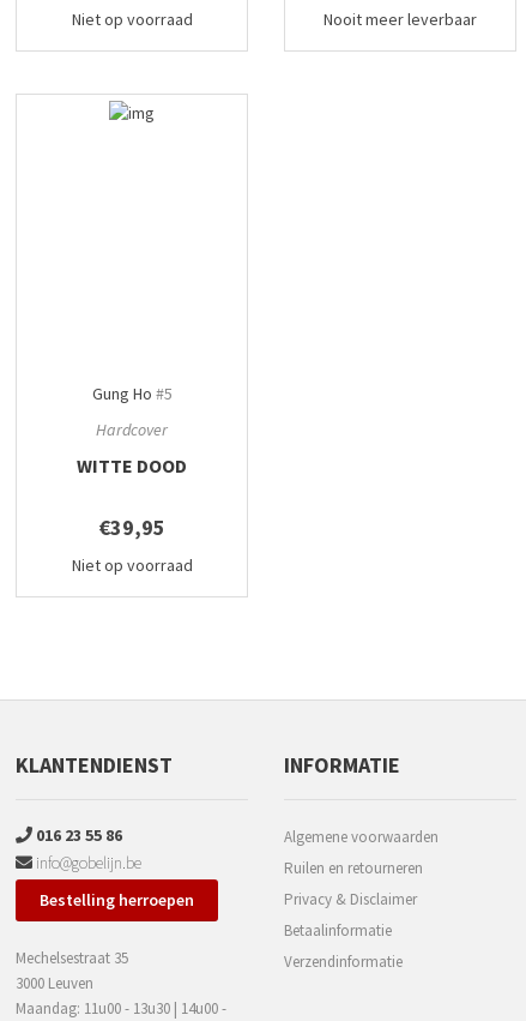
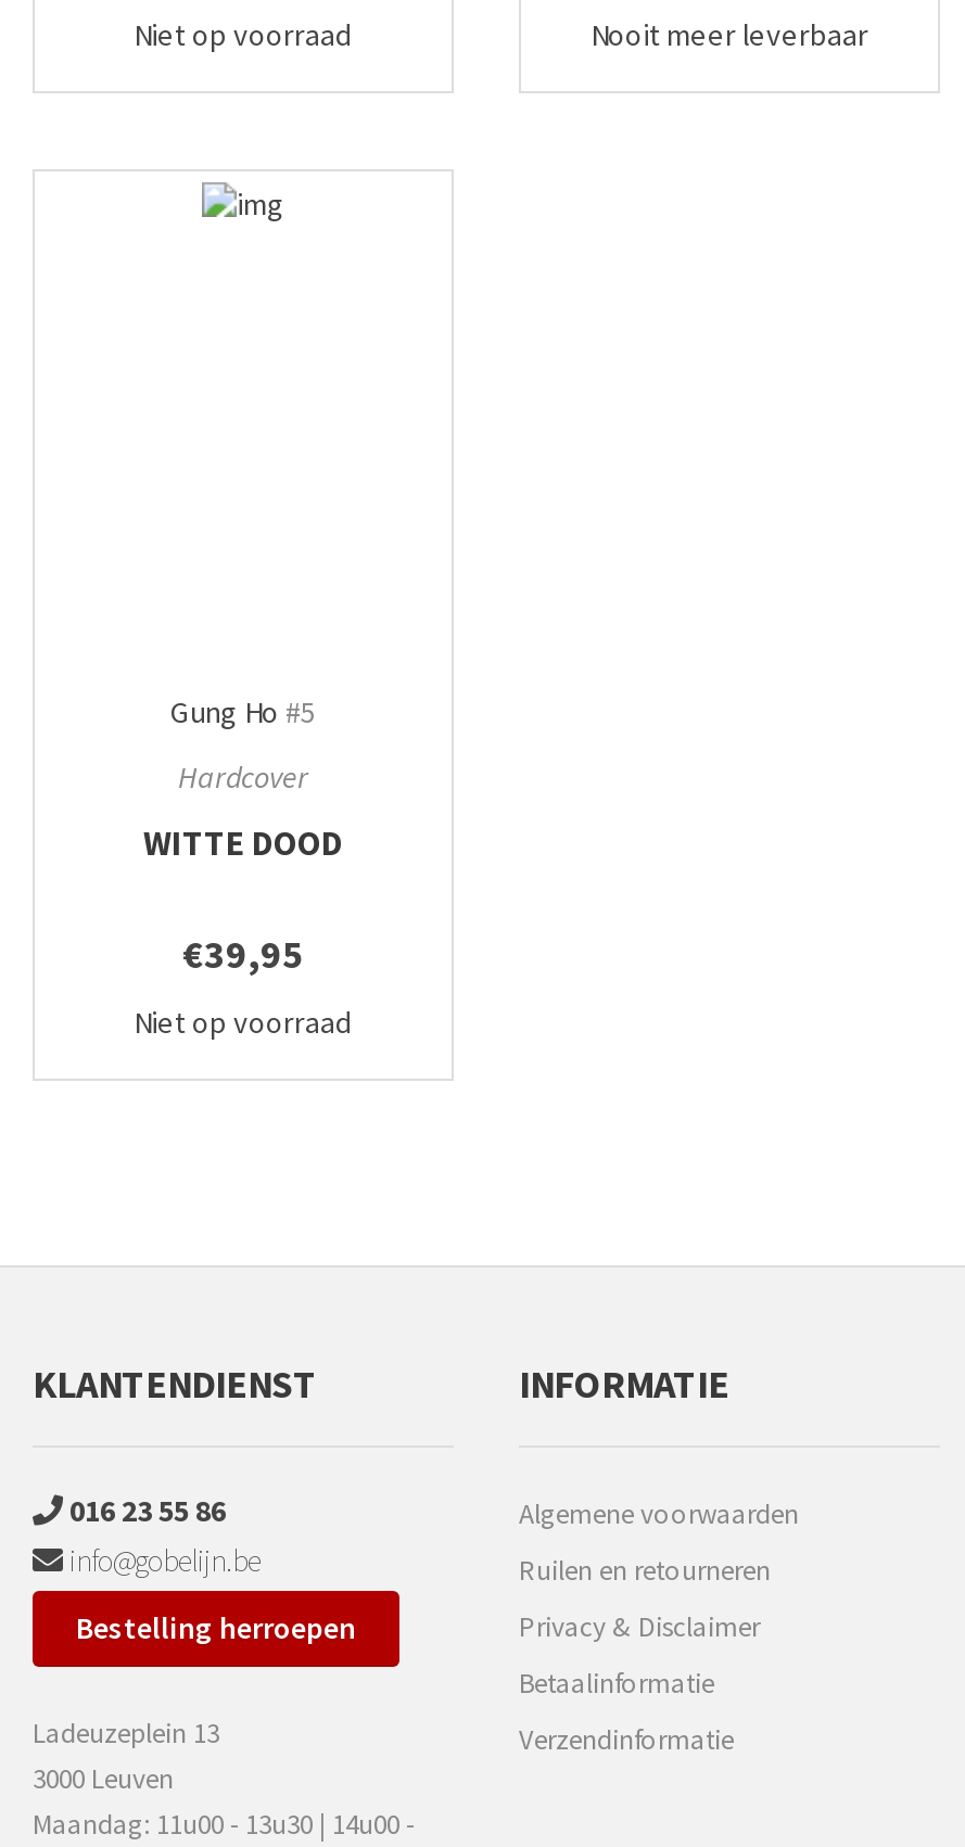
- Mechelsestraat 35
+ Ladeuzeplein 13
